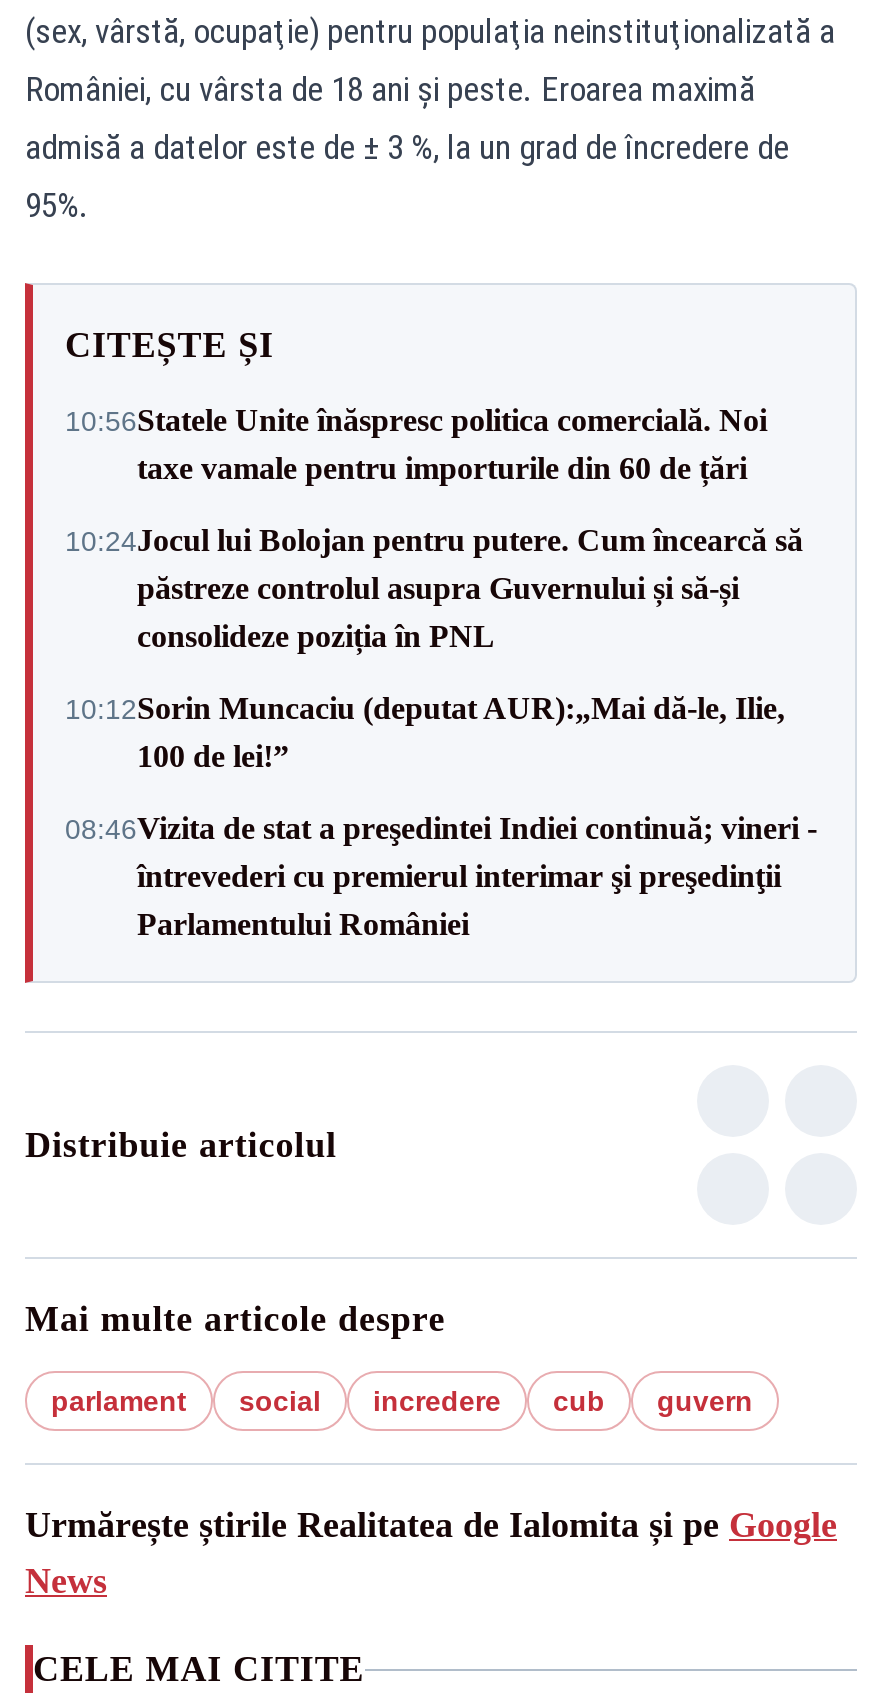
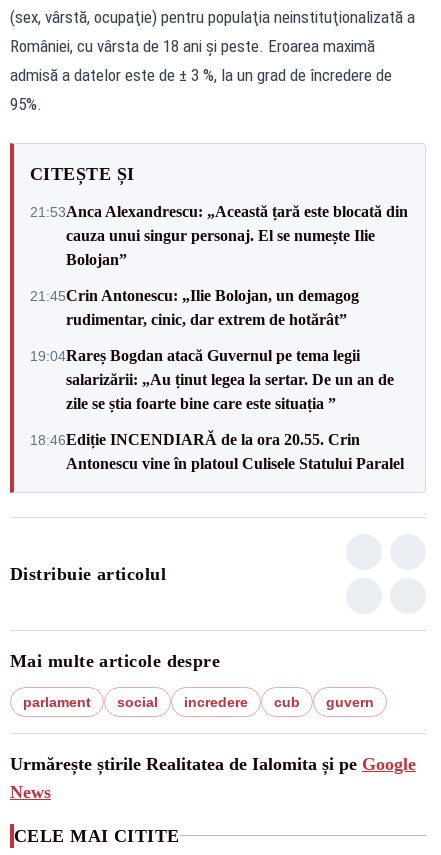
- 10:56Statele Unite înăspresc politica comercială. Noi
- taxe vamale pentru importurile din 60 de țări
+ 21:53Anca Alexandrescu: „Această țară este blocată din
+ cauza unui singur personaj. El se numește Ilie
+ Bolojan”

- 10:24Jocul lui Bolojan pentru putere. Cum încearcă să
- păstreze controlul asupra Guvernului și să-și
- consolideze poziția în PNL
+ 21:45Crin Antonescu: „Ilie Bolojan, un demagog
+ rudimentar, cinic, dar extrem de hotărât”

- 10:12Sorin Muncaciu (deputat AUR):„Mai dă-le, Ilie,
- 100 de lei!”
+ 19:04Rareș Bogdan atacă Guvernul pe tema legii
+ salarizării: „Au ținut legea la sertar. De un an de
+ zile se știa foarte bine care este situația ”

- 08:46Vizita de stat a preşedintei Indiei continuă; vineri -
- întrevederi cu premierul interimar şi preşedinţii
- Parlamentului României
+ 18:46Ediție INCENDIARĂ de la ora 20.55. Crin
+ Antonescu vine în platoul Culisele Statului Paralel
